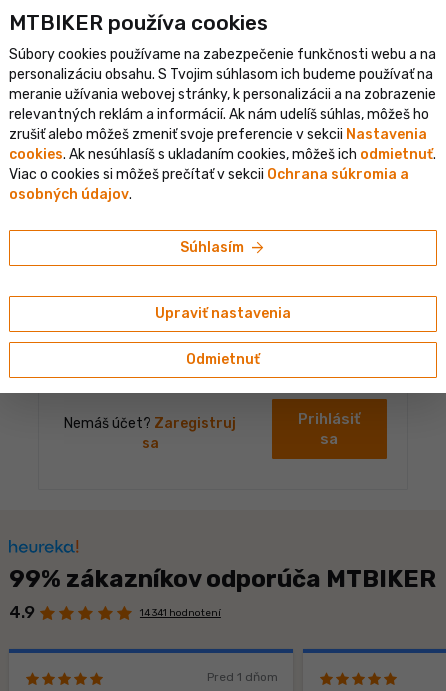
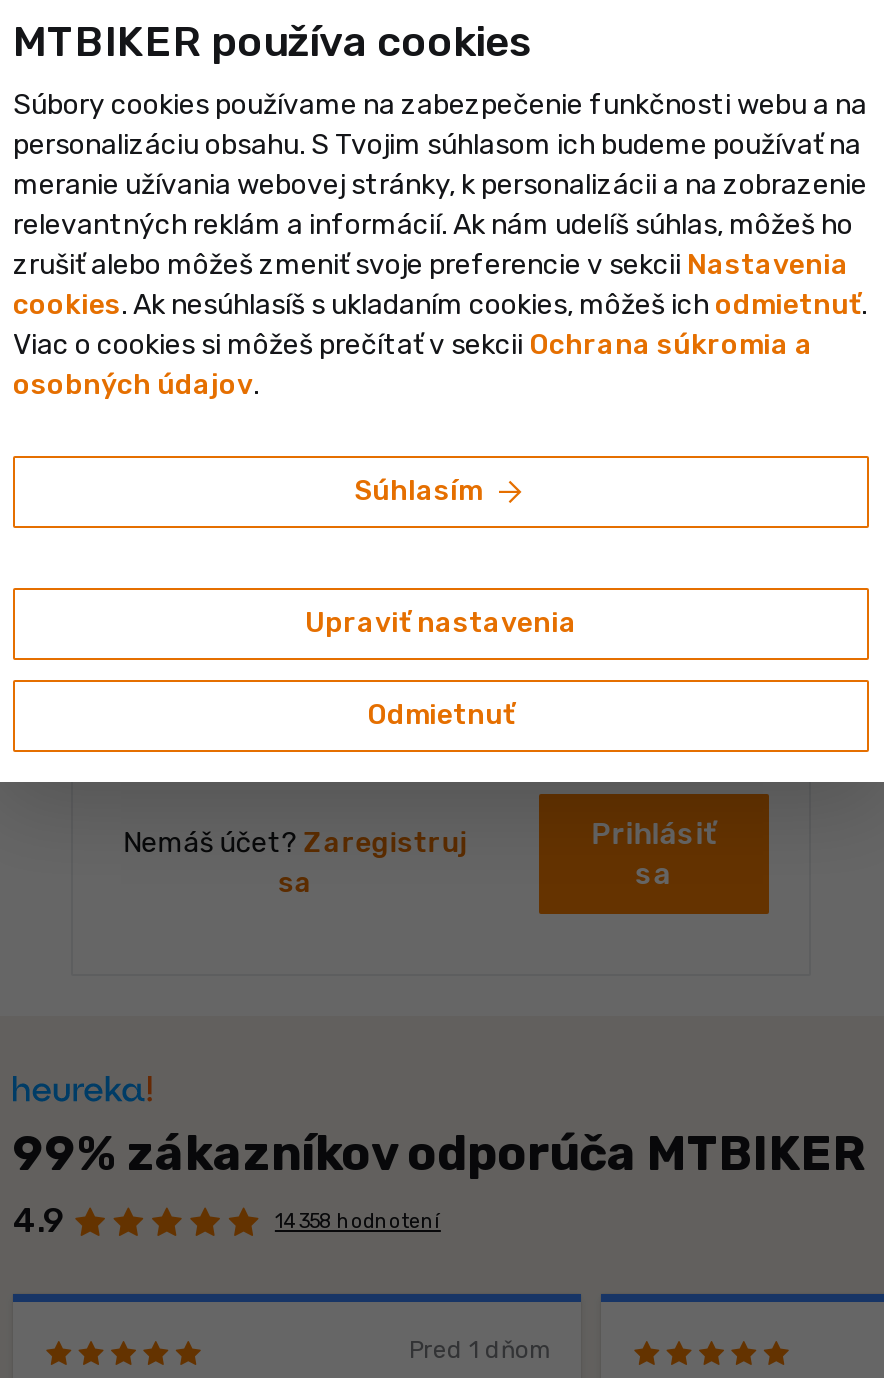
- 14 341 hodnotení
+ 14 358 hodnotení
